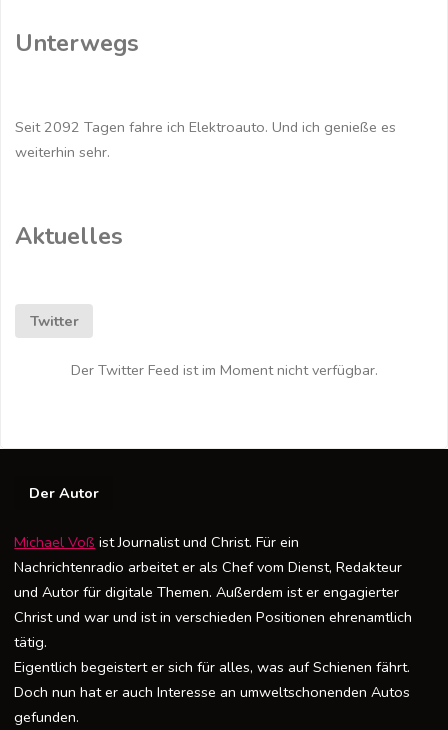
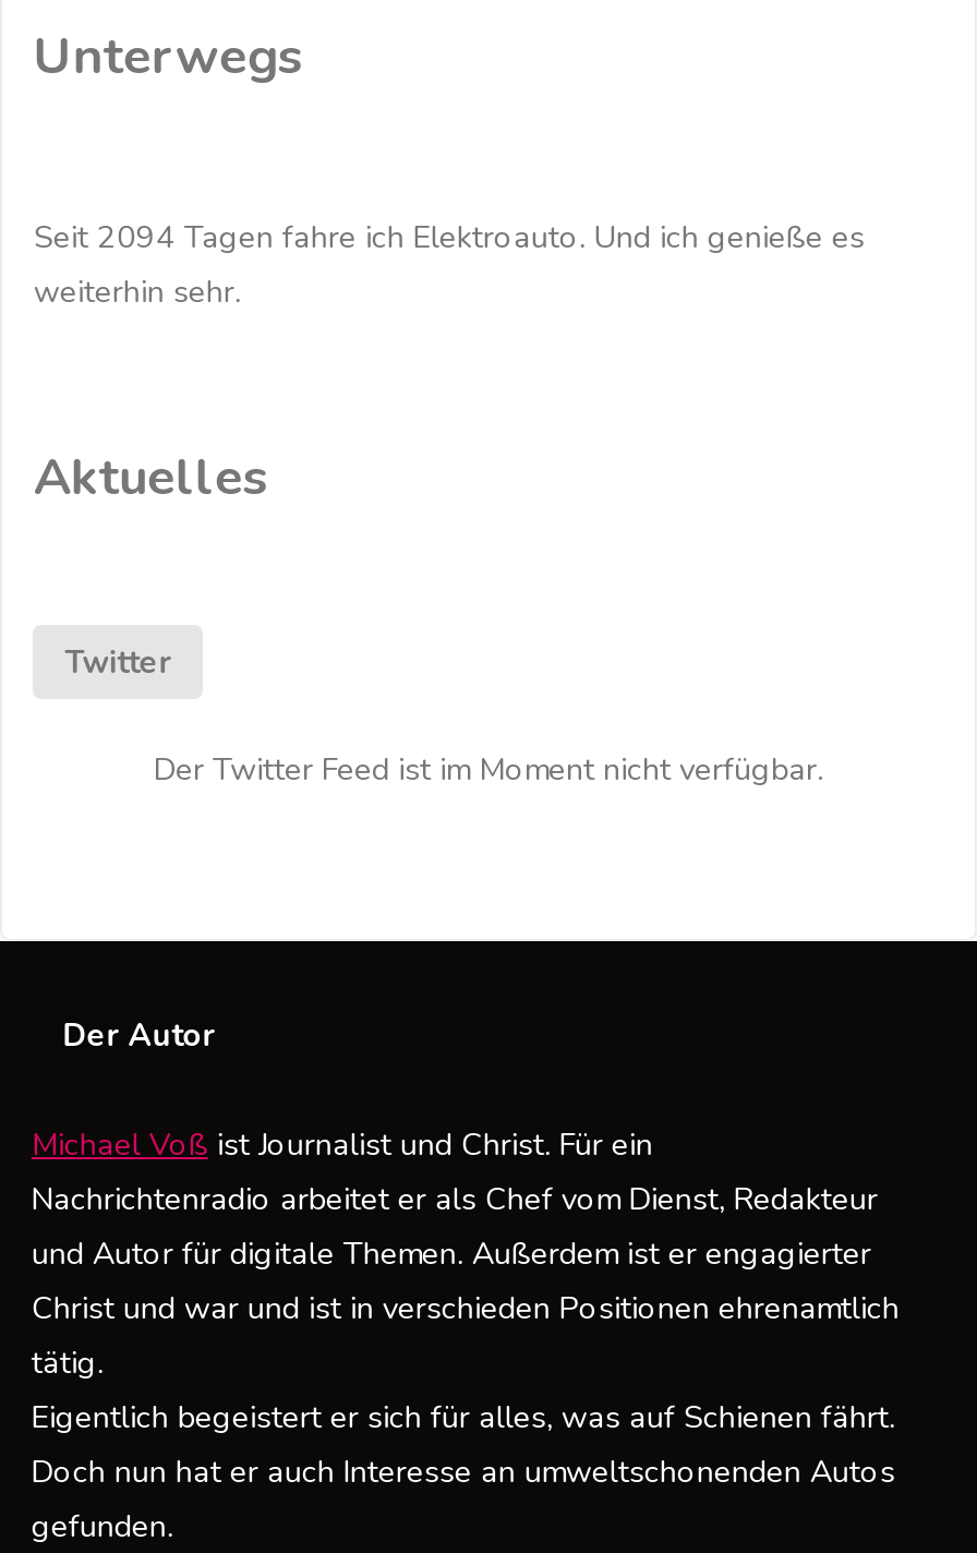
- Seit 2092 Tagen fahre ich Elektroauto. Und ich genieße es
+ Seit 2094 Tagen fahre ich Elektroauto. Und ich genieße es
